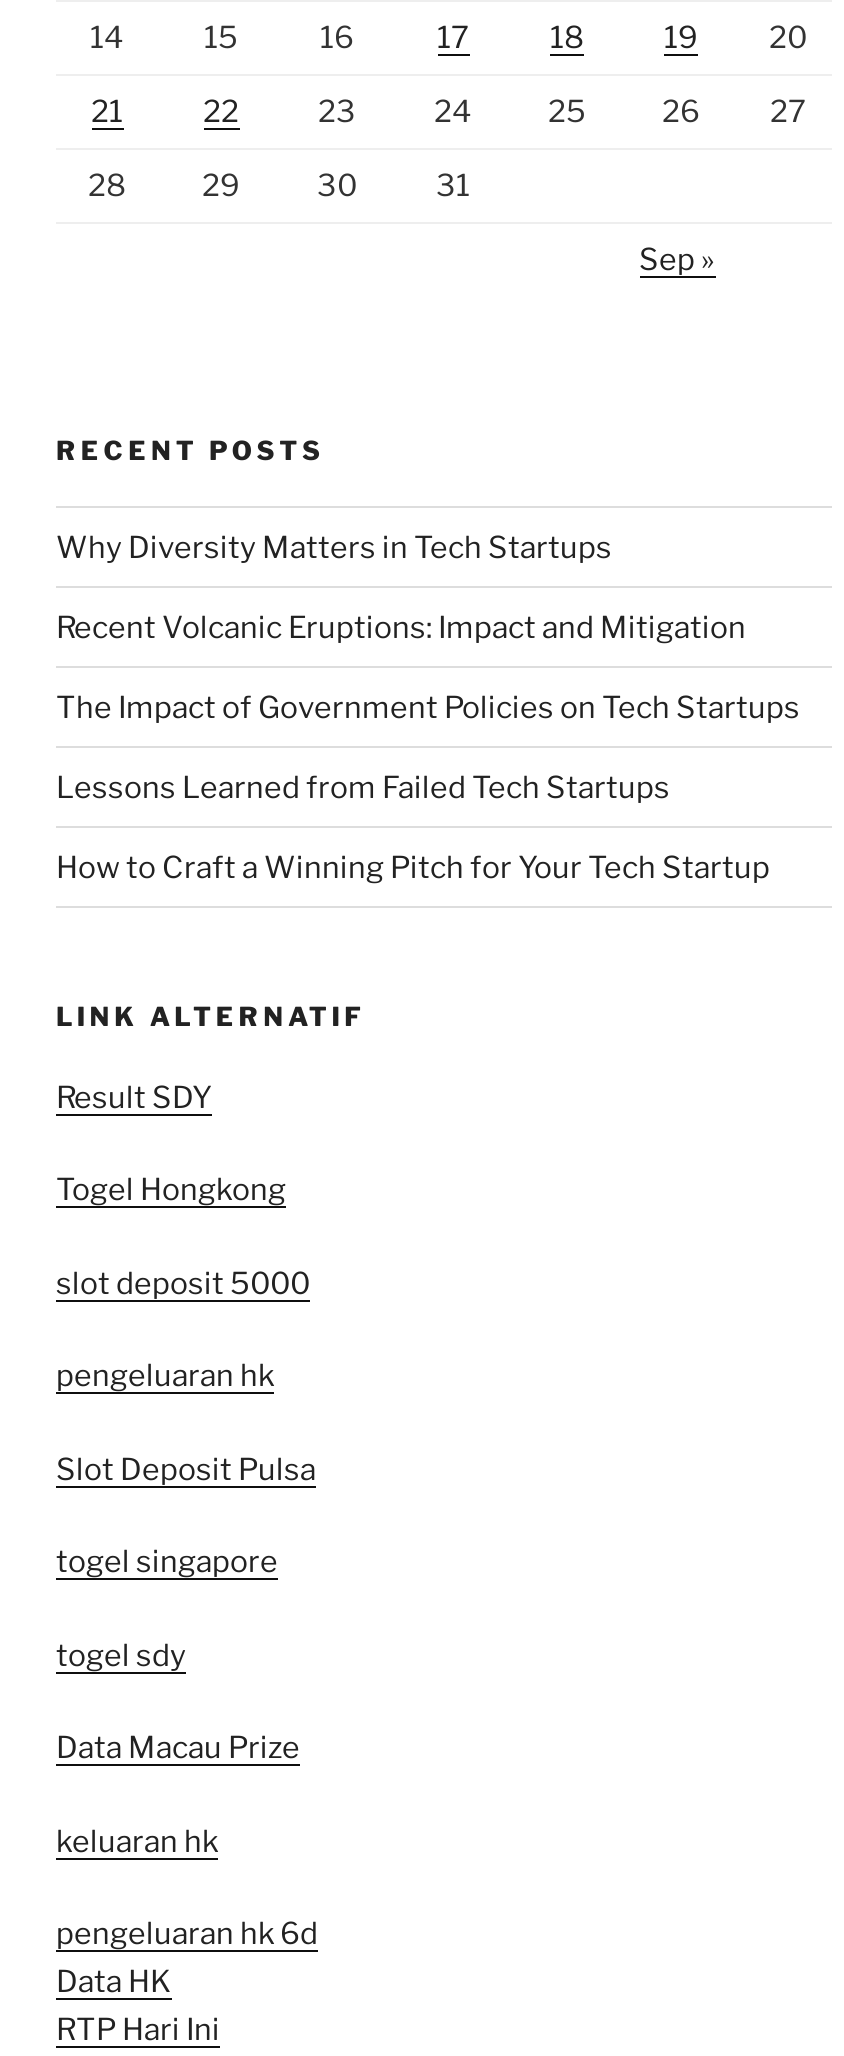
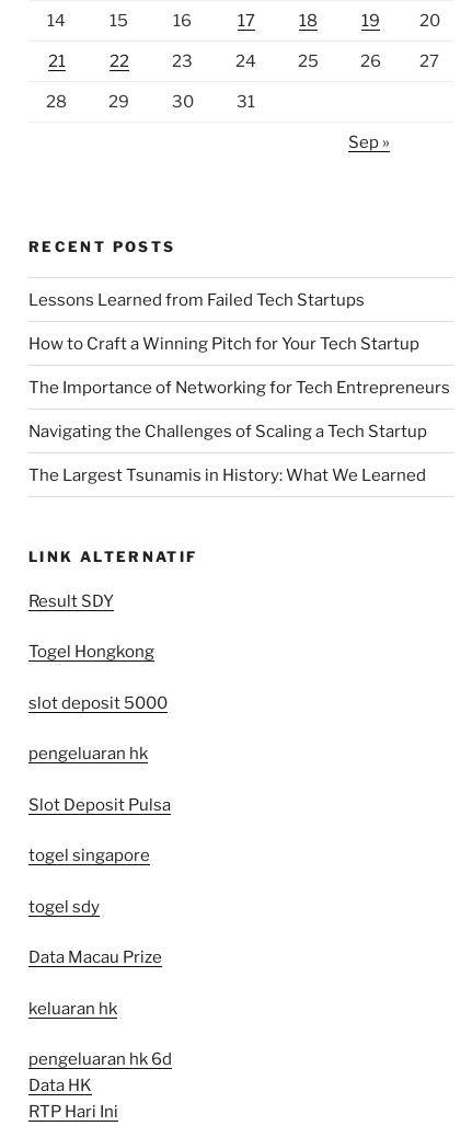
- Why Diversity Matters in Tech Startups
- Recent Volcanic Eruptions: Impact and Mitigation
- The Impact of Government Policies on Tech Startups

moved up: Lessons Learned from Failed Tech Startups | How to Craft a Winning Pitch for Your Tech Startup

+ The Importance of Networking for Tech Entrepreneurs
+ Navigating the Challenges of Scaling a Tech Startup
+ The Largest Tsunamis in History: What We Learned
